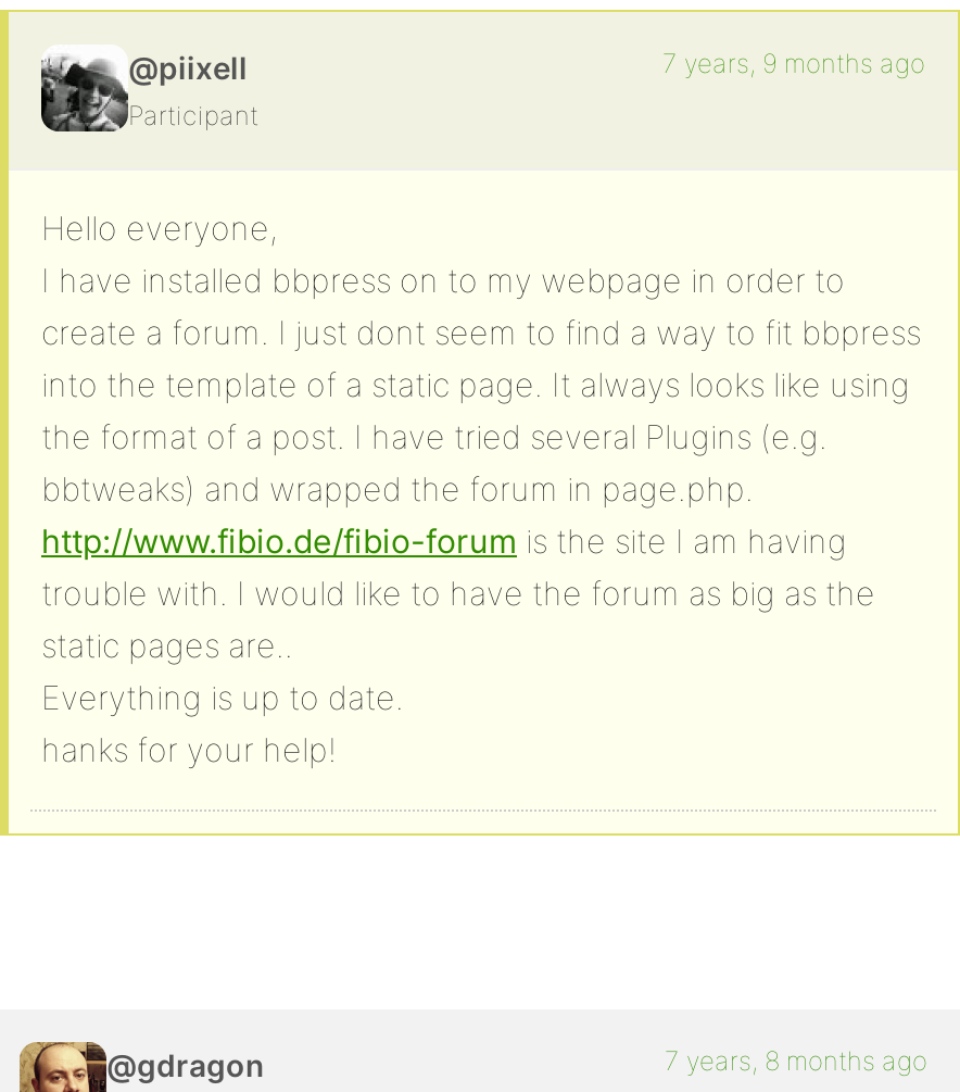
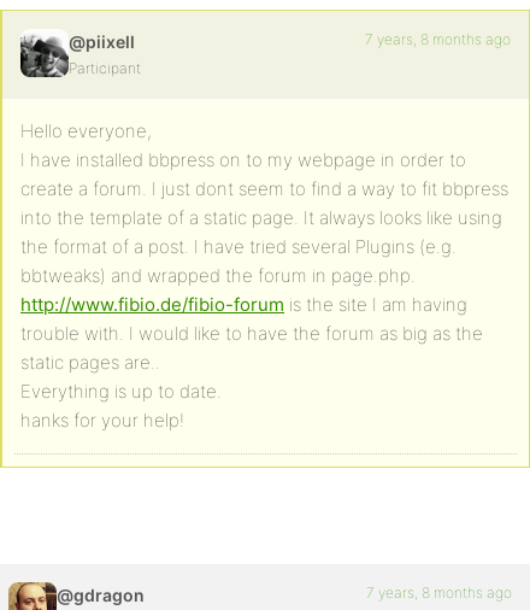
- 7 years, 9 months ago
+ 7 years, 8 months ago
